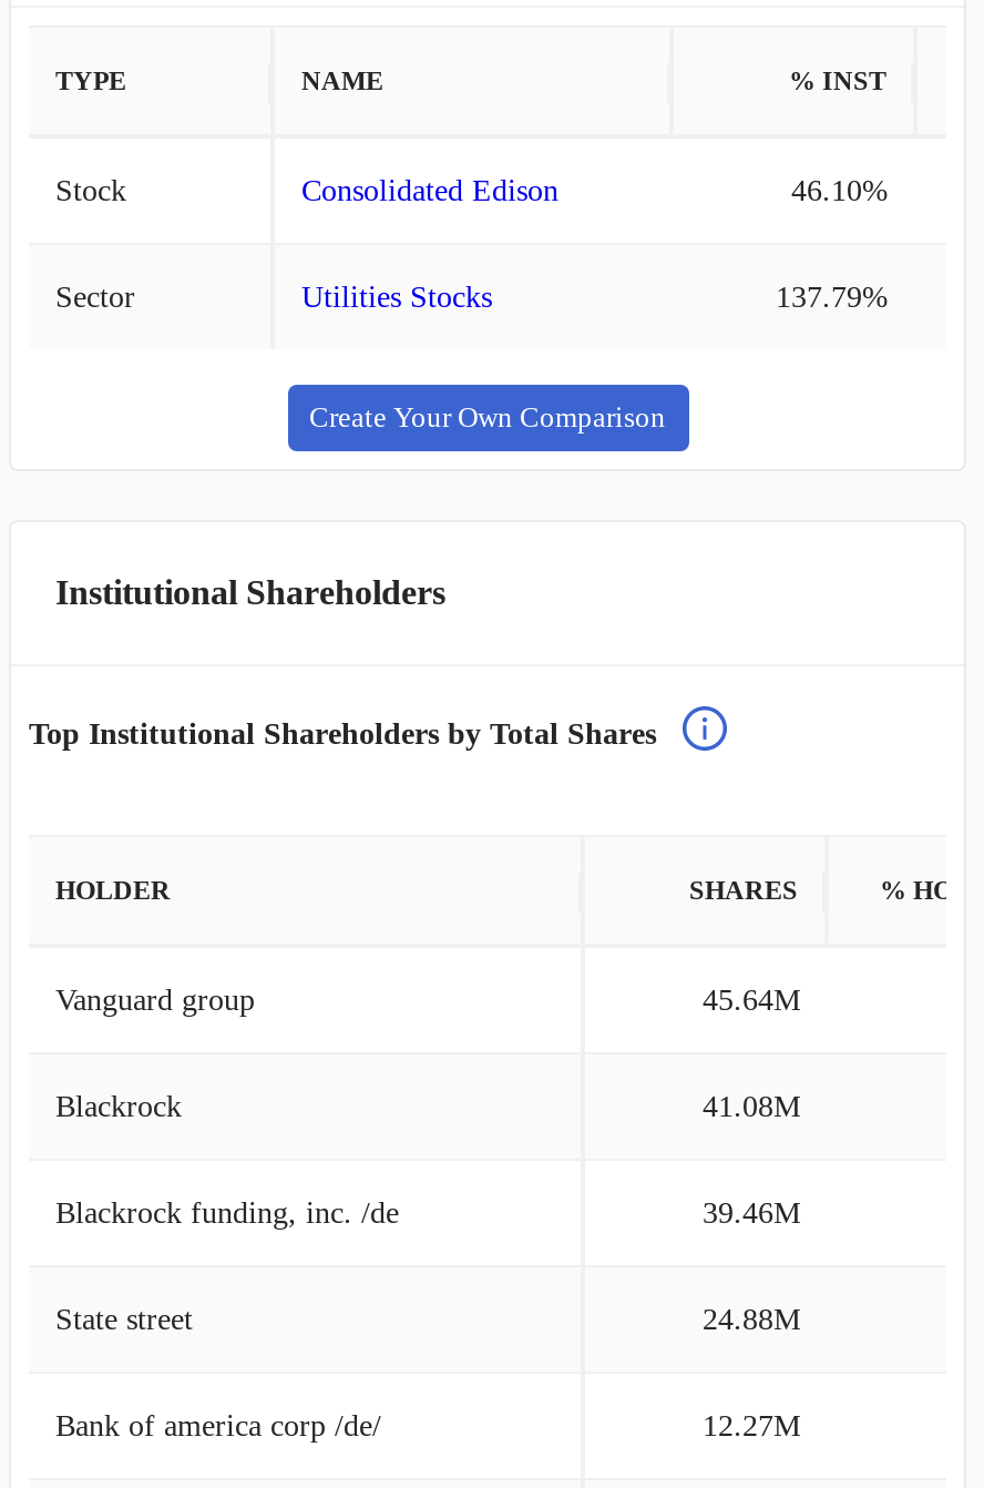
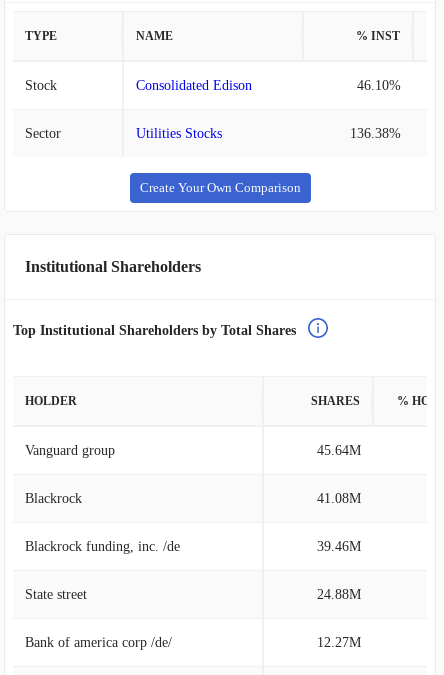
- 137.79%
+ 136.38%
